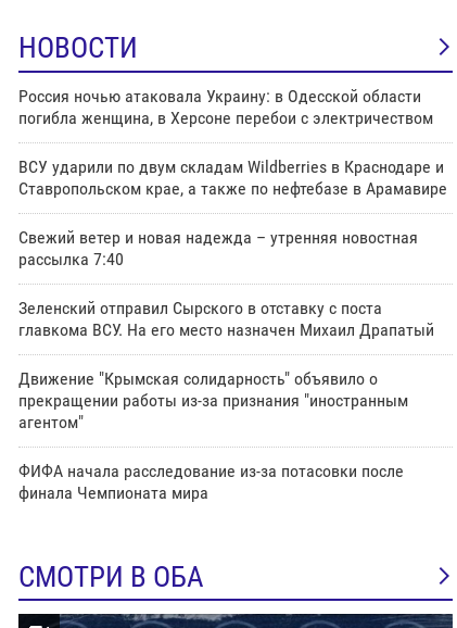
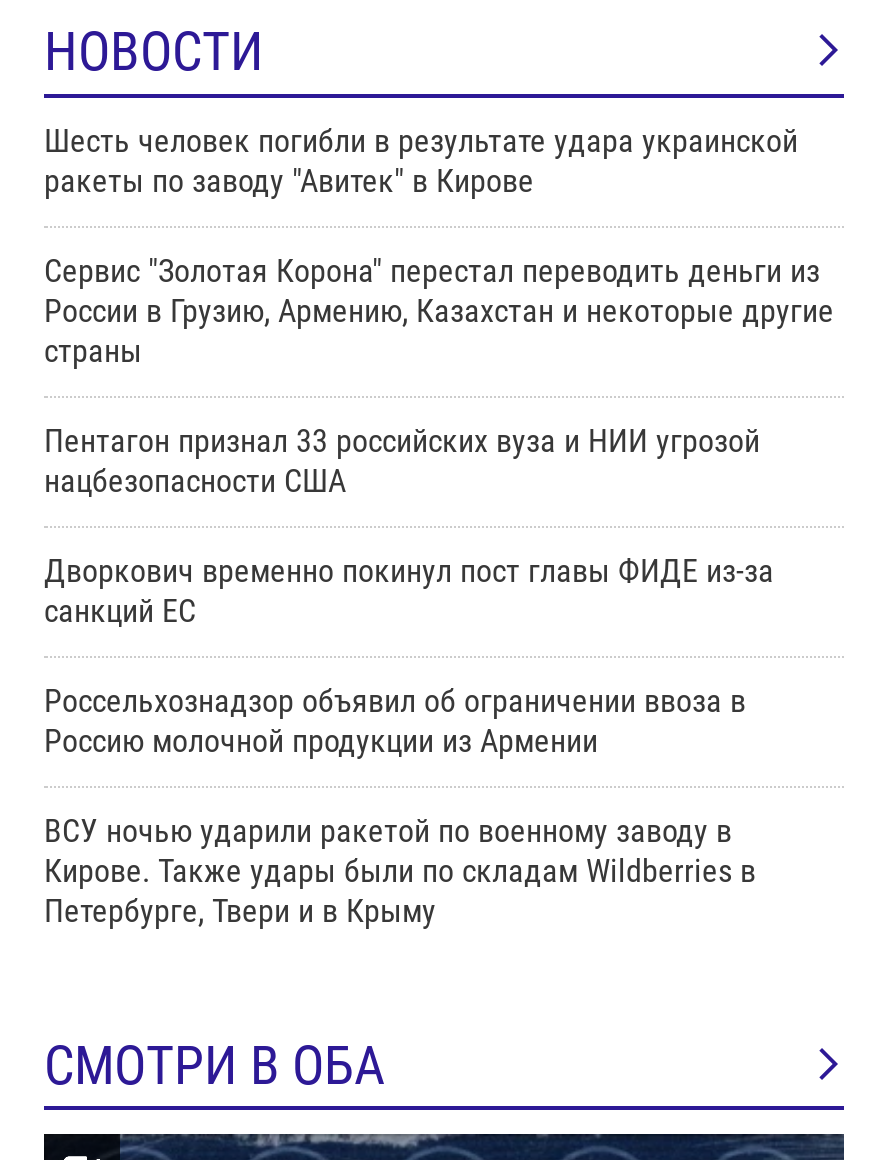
- Россия ночью атаковала Украину: в Одесской области
- погибла женщина, в Херсоне перебои с электричеством
+ Шесть человек погибли в результате удара украинской
+ ракеты по заводу "Авитек" в Кирове

- ВСУ ударили по двум складам Wildberries в Краснодаре и
- Ставропольском крае, а также по нефтебазе в Арамавире
+ Сервис "Золотая Корона" перестал переводить деньги из
+ России в Грузию, Армению, Казахстан и некоторые другие
+ страны

- Свежий ветер и новая надежда – утренняя новостная
- рассылка 7:40
+ Пентагон признал 33 российских вуза и НИИ угрозой
+ нацбезопасности США

- Зеленский отправил Сырского в отставку с поста
- главкома ВСУ. Нa его место назначен Михаил Драпатый
+ Дворкович временно покинул пост главы ФИДЕ из-за
+ санкций ЕС

- Движение "Крымская солидарность" объявило о
- прекращении работы из-за признания "иностранным
- агентом"
+ Россельхознадзор объявил об ограничении ввоза в
+ Россию молочной продукции из Армении

- ФИФА начала расследование из-за потасовки после
- финала Чемпионата мира
+ ВСУ ночью ударили ракетой по военному заводу в
+ Кирове. Также удары были по складам Wildberries в
+ Петербурге, Твери и в Крыму
